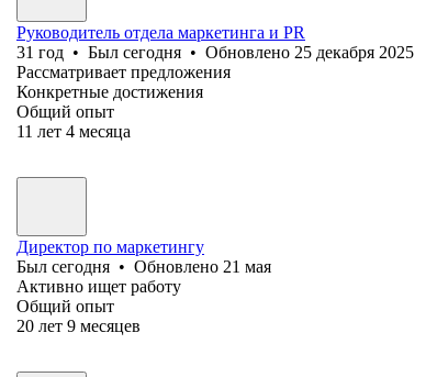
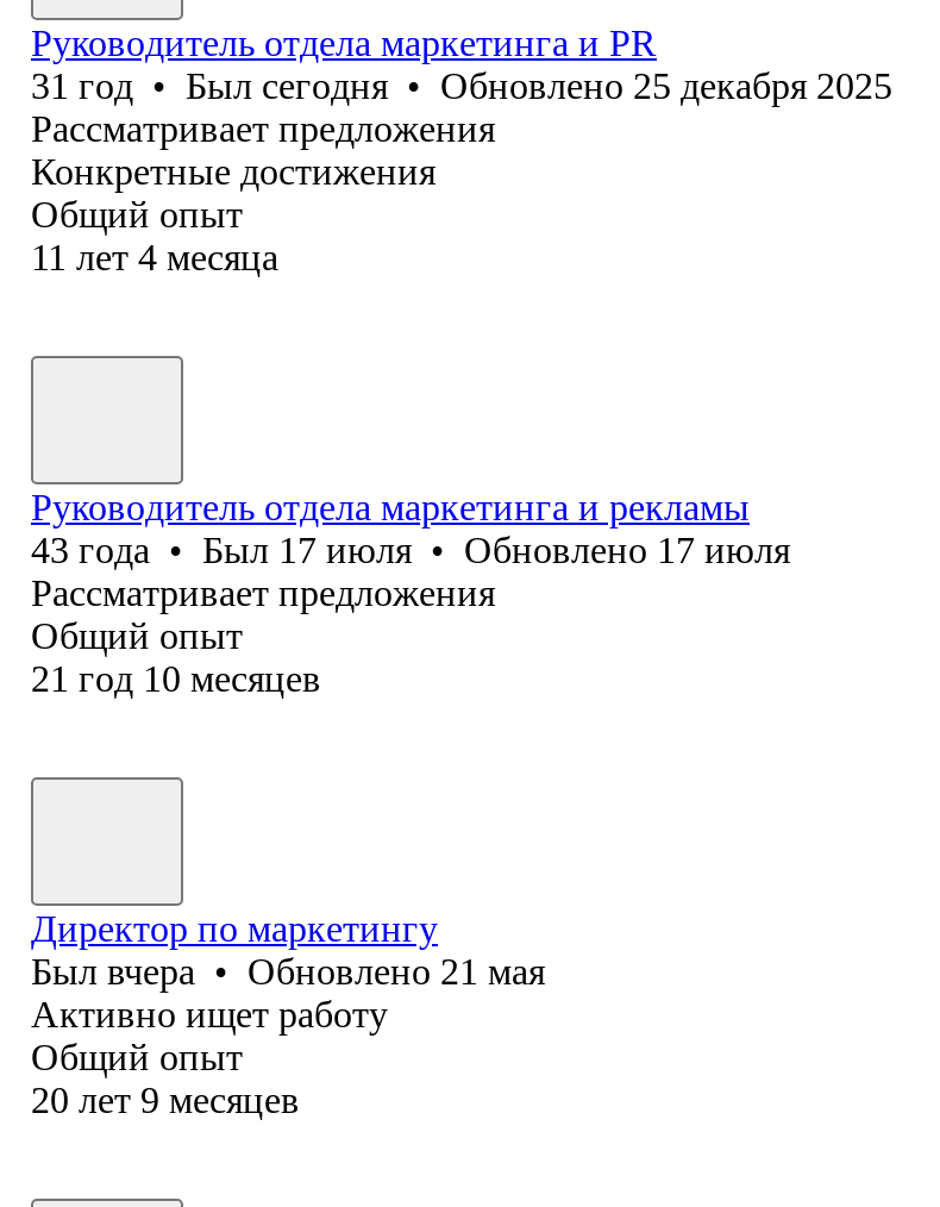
+ Руководитель отдела маркетинга и рекламы
+ 43 года • Был 17 июля • Обновлено 17 июля
+ Рассматривает предложения
+ Общий опыт
+ 21 год 10 месяцев

- Был сегодня • Обновлено 21 мая
+ Был вчера • Обновлено 21 мая
